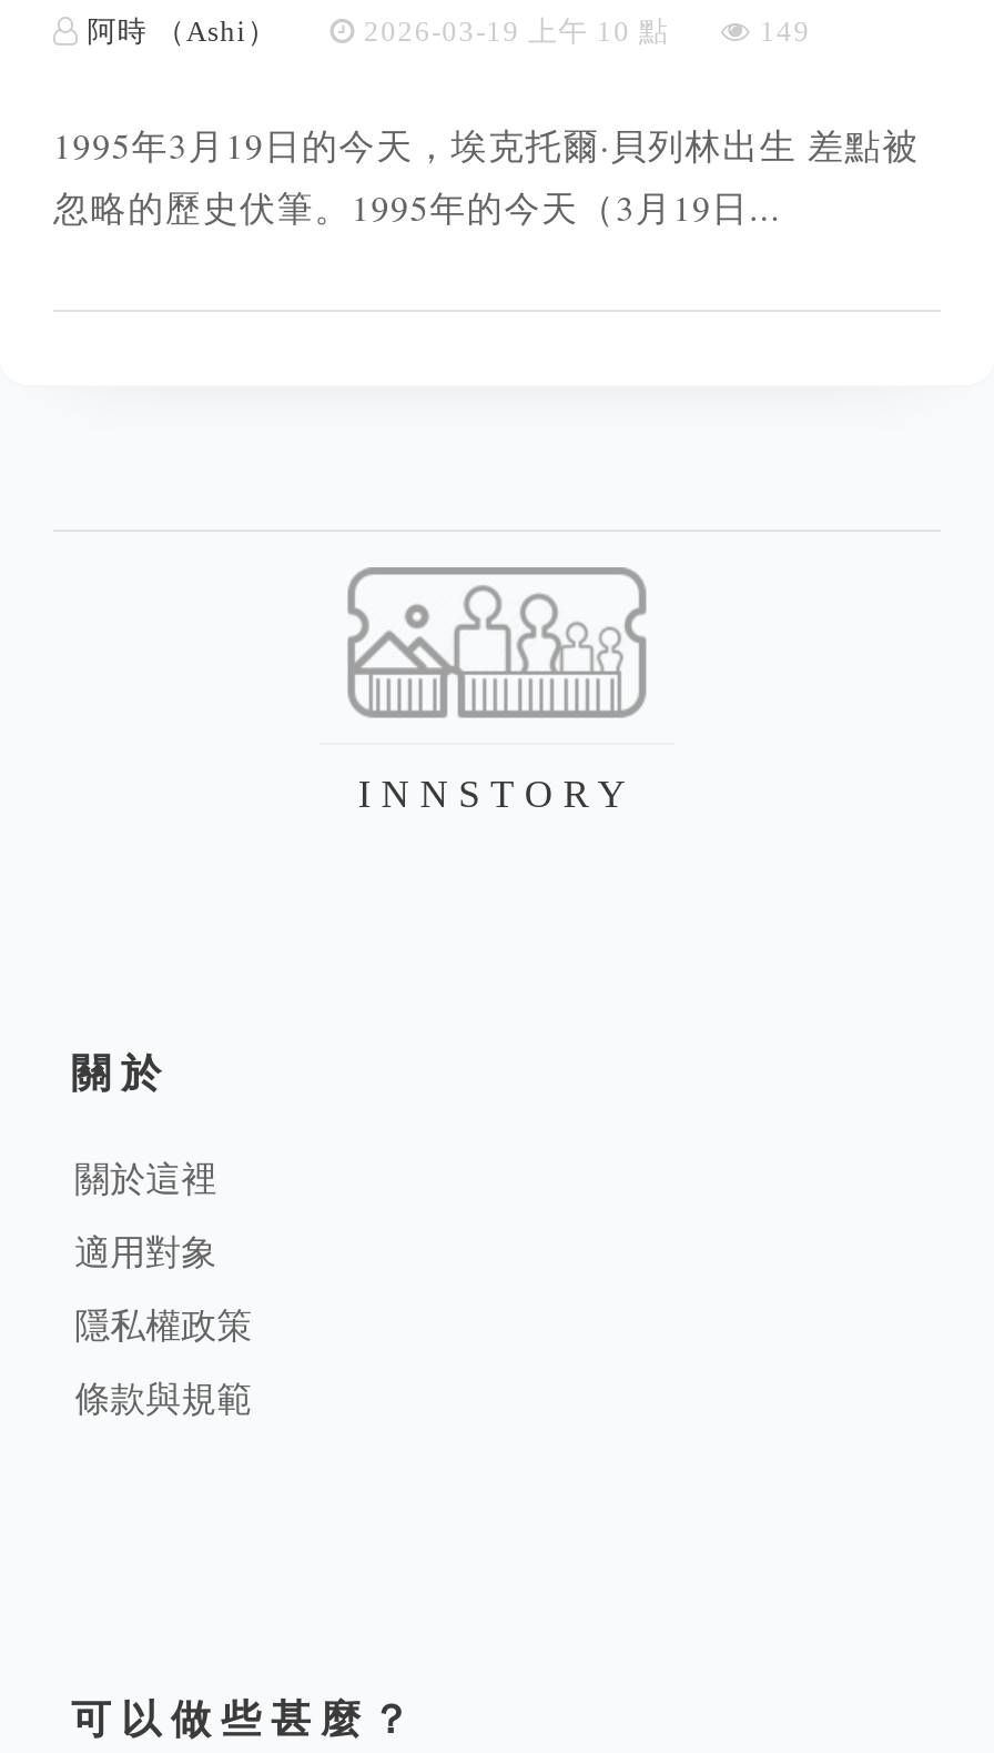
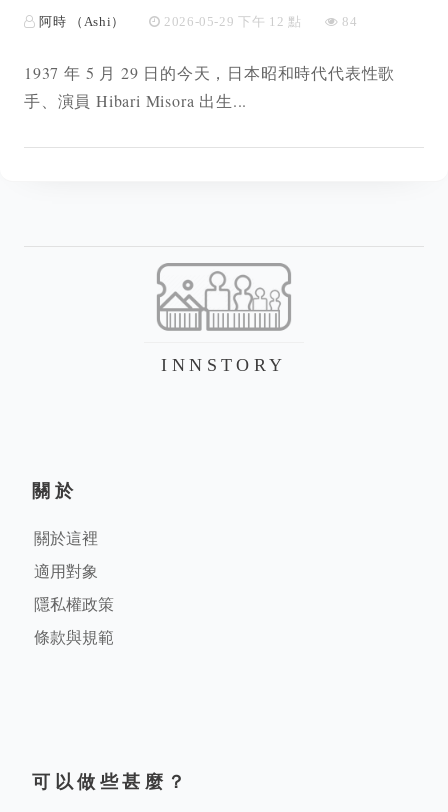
- 2026-03-19 上午 10 點
- 149
+ 2026-05-29 下午 12 點
+ 84

- 1995年3月19日的今天，埃克托爾·貝列林出生 差點被
- 忽略的歷史伏筆。1995年的今天（3月19日...
+ 1937 年 5 月 29 日的今天，日本昭和時代代表性歌
+ 手、演員 Hibari Misora 出生...
